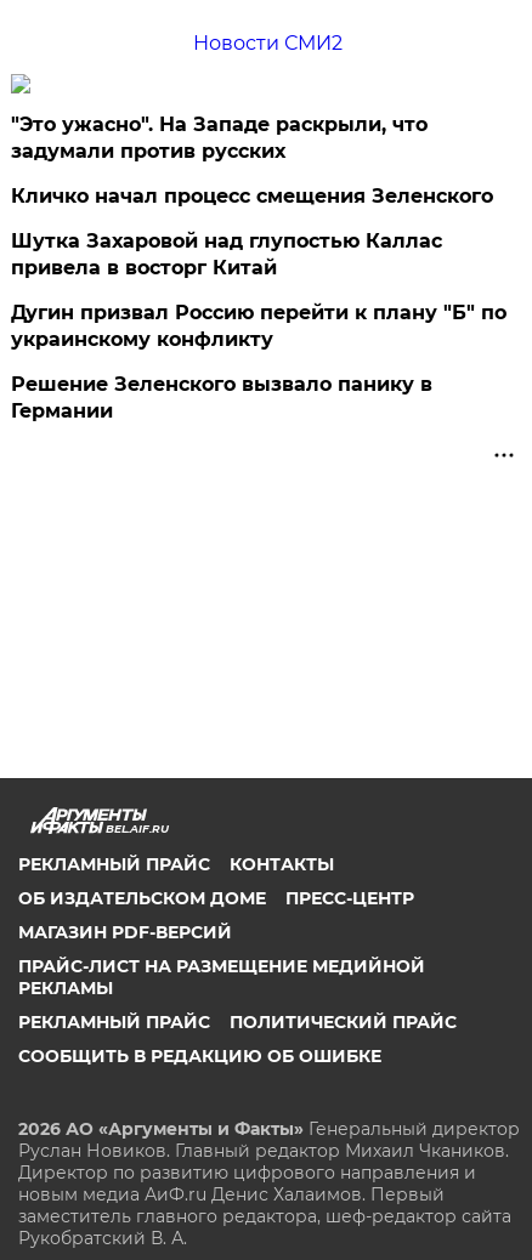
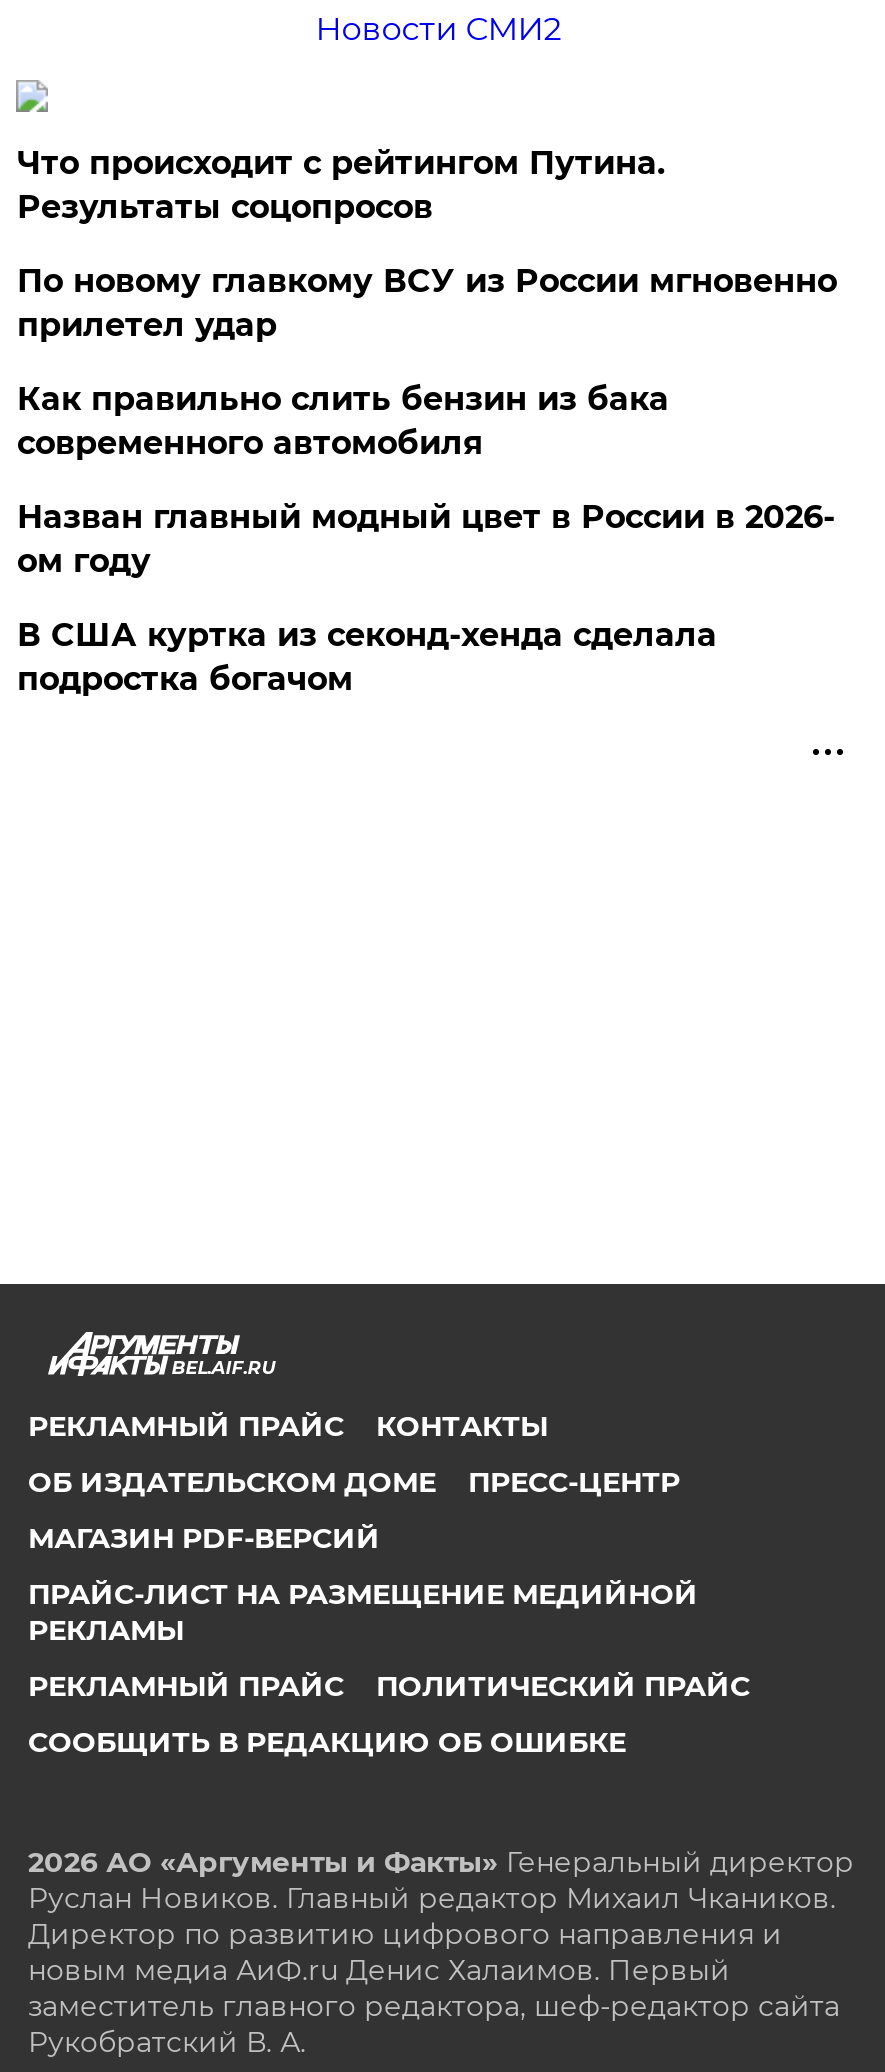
- "Это ужасно". На Западе раскрыли, что
- задумали против русских
+ Что происходит с рейтингом Путина.
+ Результаты соцопросов

- Кличко начал процесс смещения Зеленского
+ По новому главкому ВСУ из России мгновенно
+ прилетел удар

- Шутка Захаровой над глупостью Каллас
- привела в восторг Китай
+ Как правильно слить бензин из бака
+ современного автомобиля

- Дугин призвал Россию перейти к плану "Б" по
- украинскому конфликту
+ Назван главный модный цвет в России в 2026-
+ ом году

- Решение Зеленского вызвало панику в
- Германии
+ В США куртка из секонд-хенда сделала
+ подростка богачом
